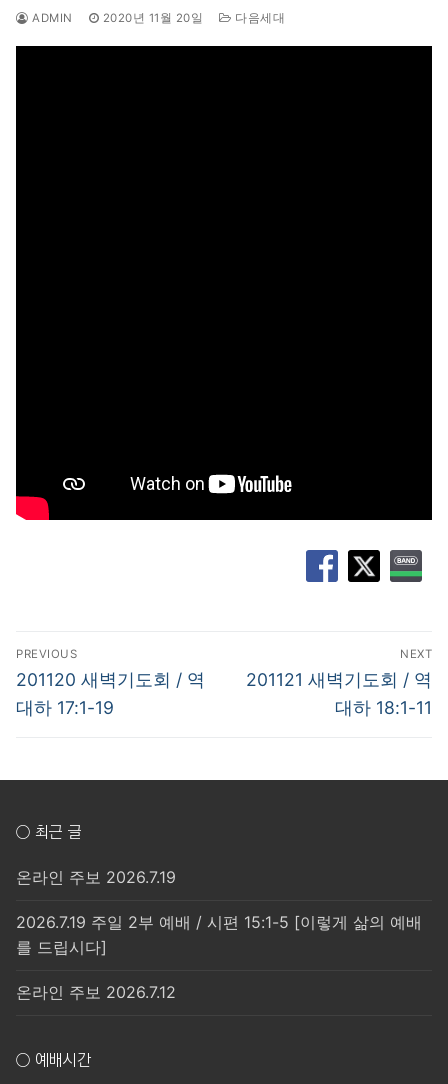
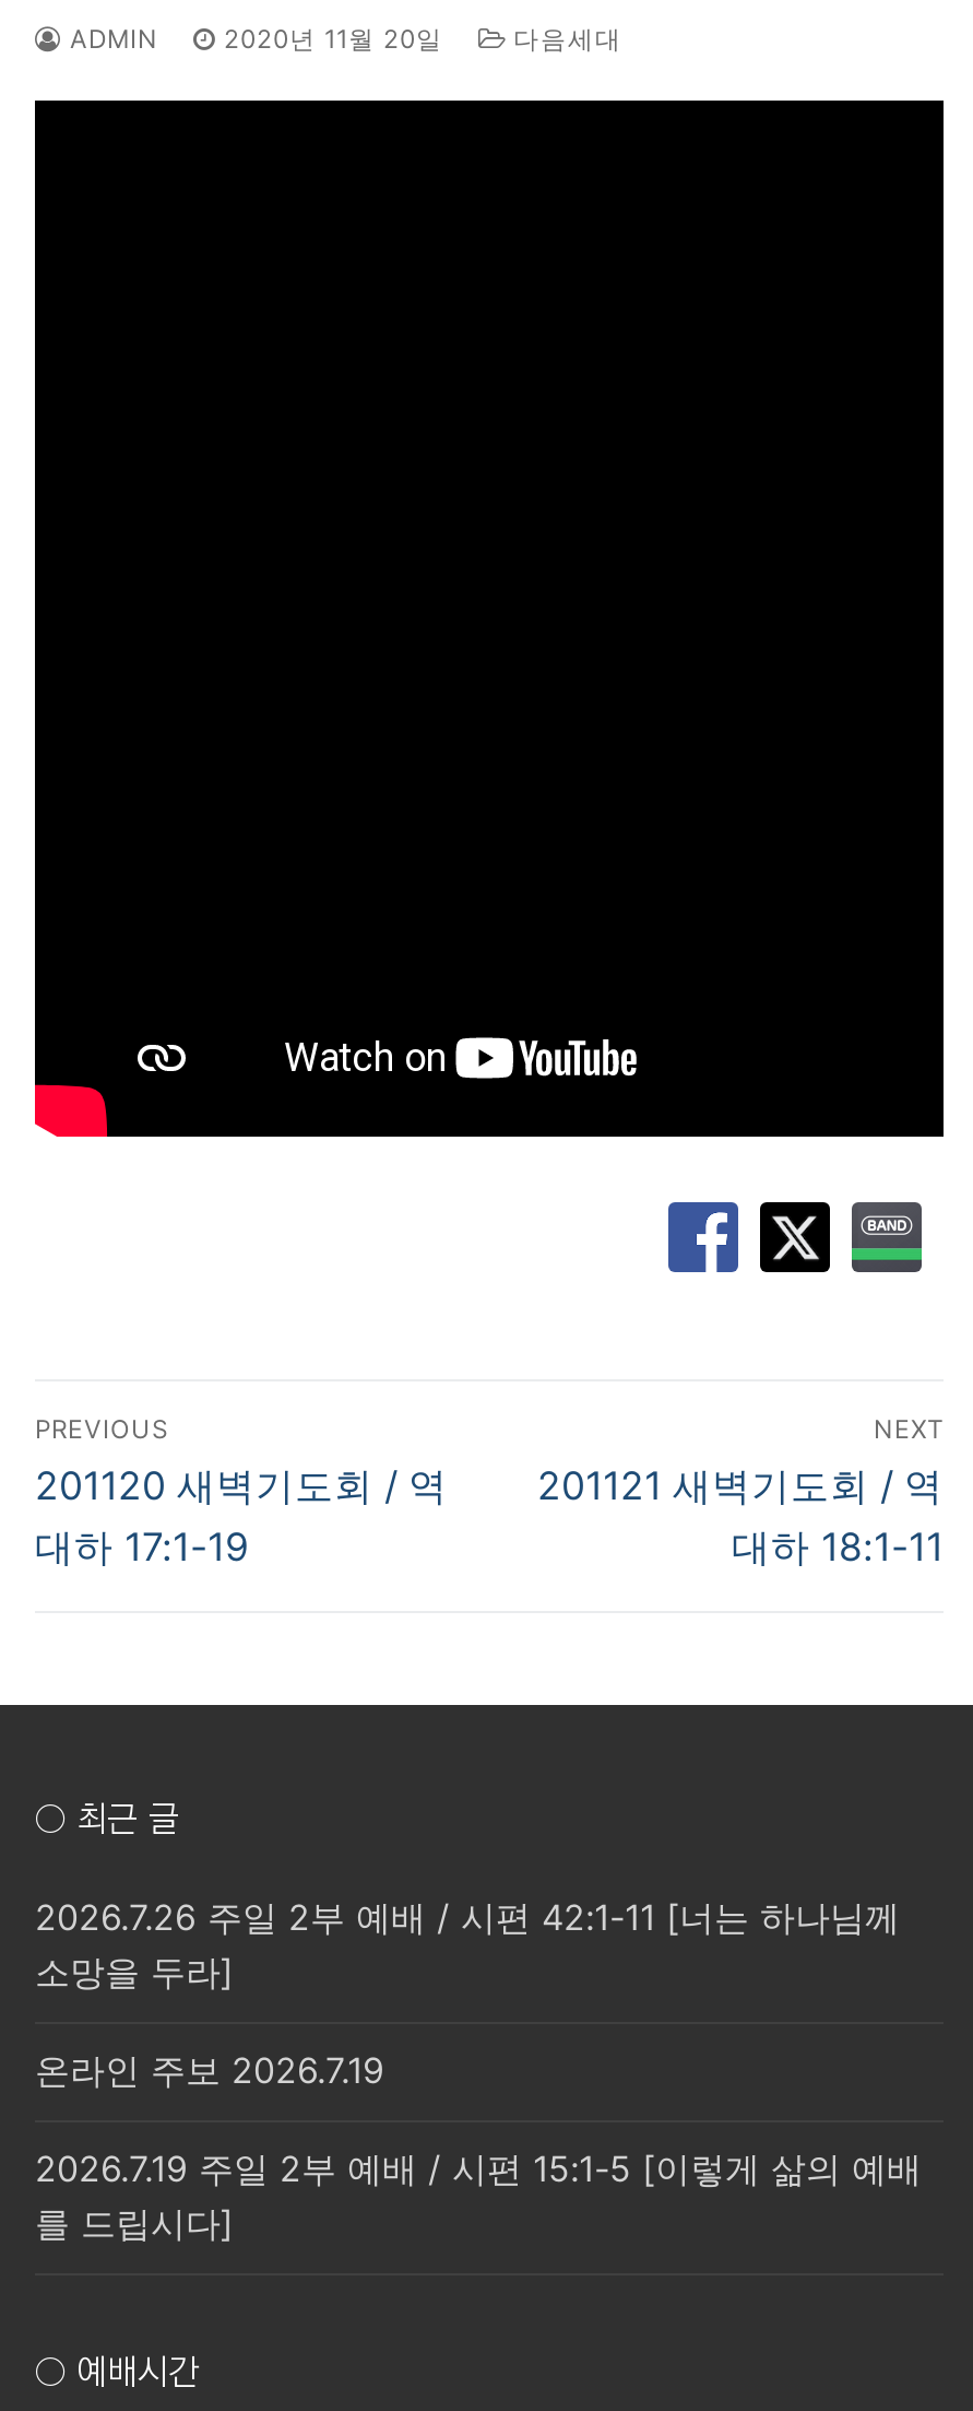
+ 2026.7.26 주일 2부 예배 / 시편 42:1-11 [너는 하나님께
+ 소망을 두라]

moved down: 온라인 주보 2026.7.19 | 2026.7.19 주일 2부 예배 / 시편 15:1-5 [이렇게 삶의 예배 | 를 드립시다]

- 온라인 주보 2026.7.12
